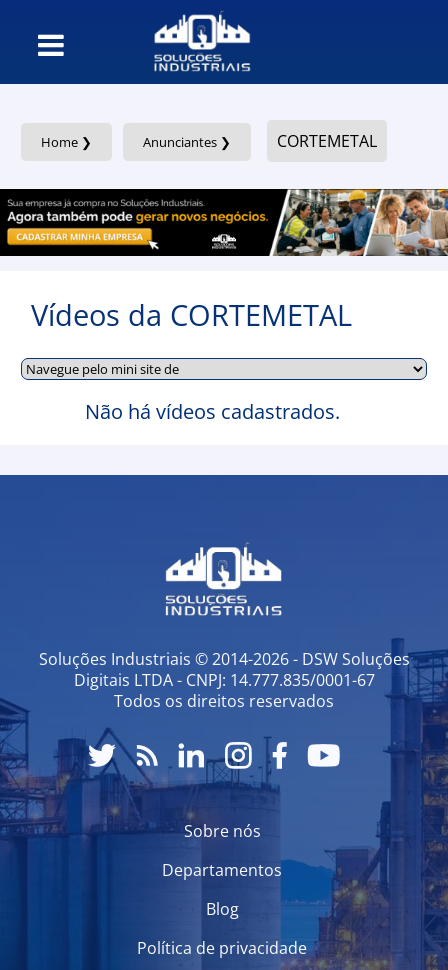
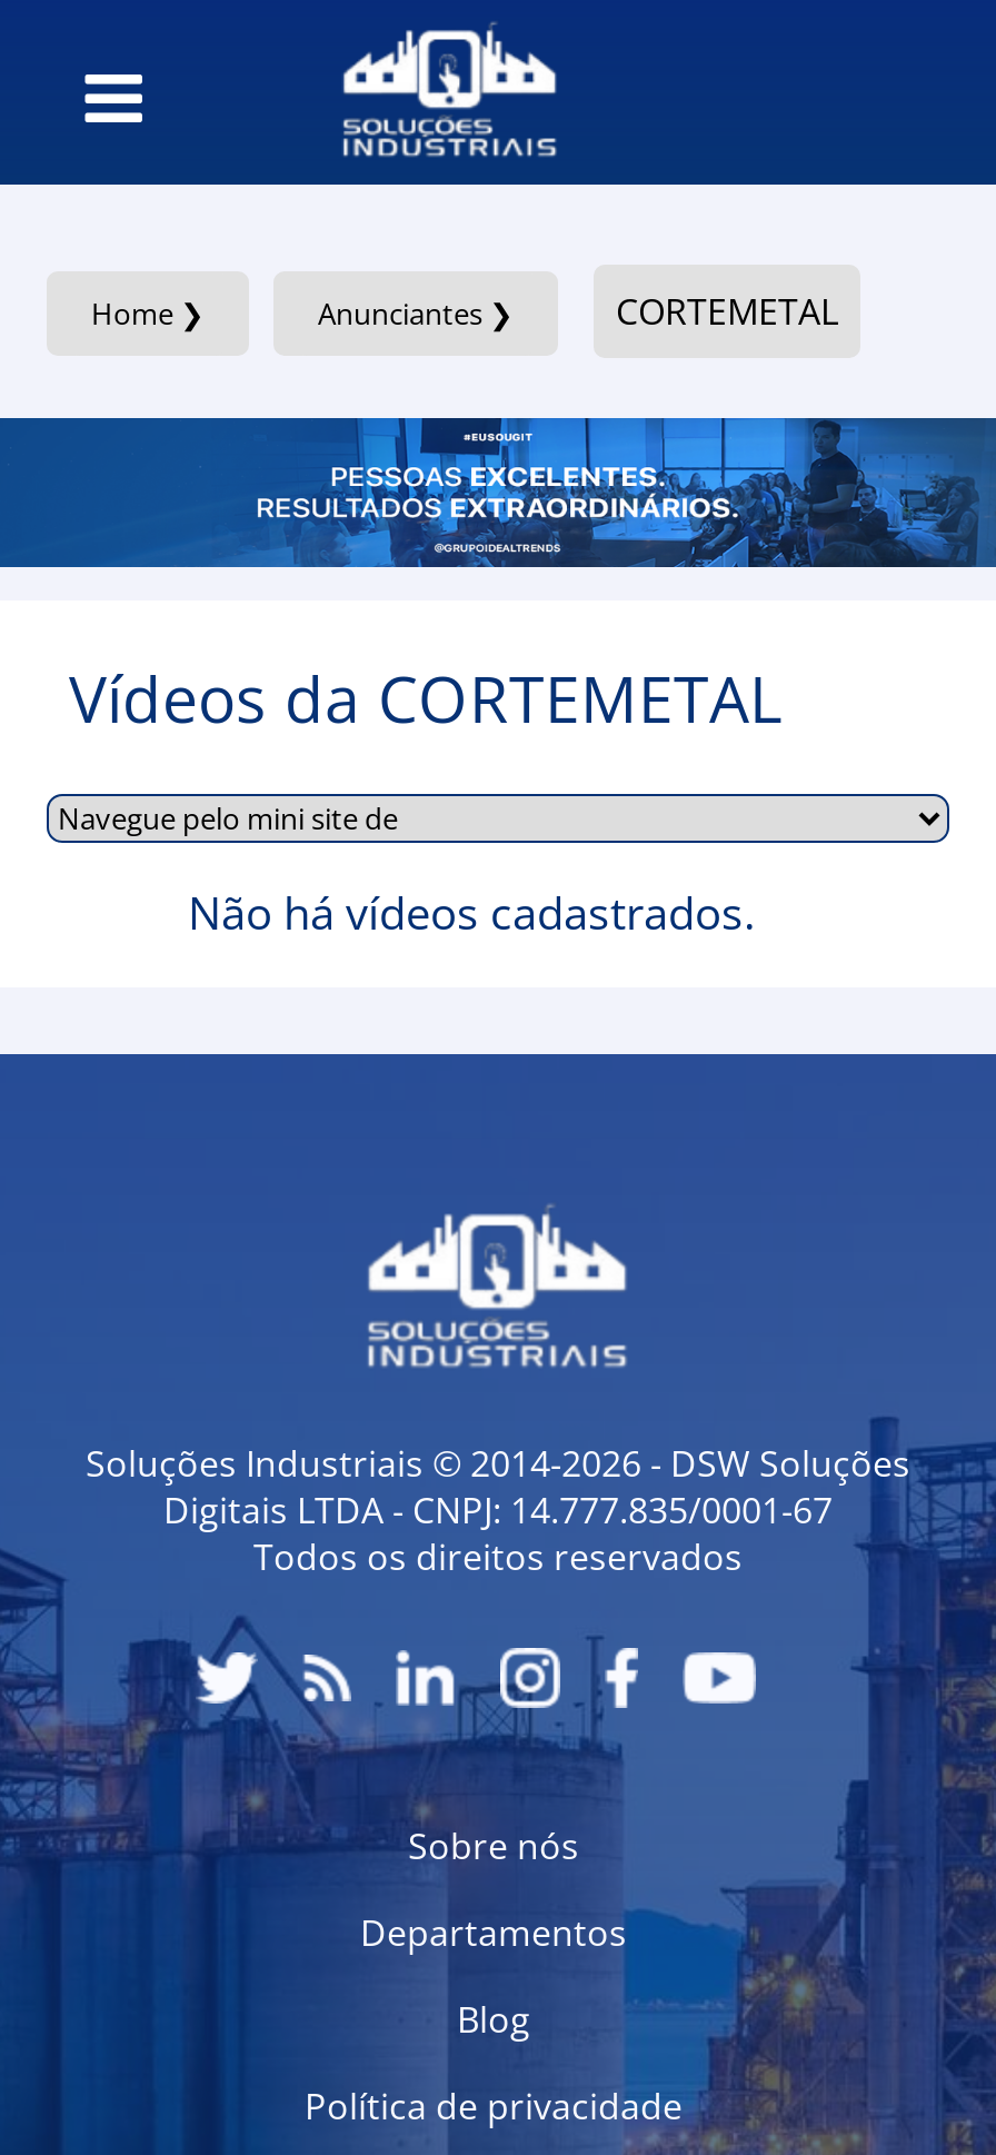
- [image]
+ [image]
